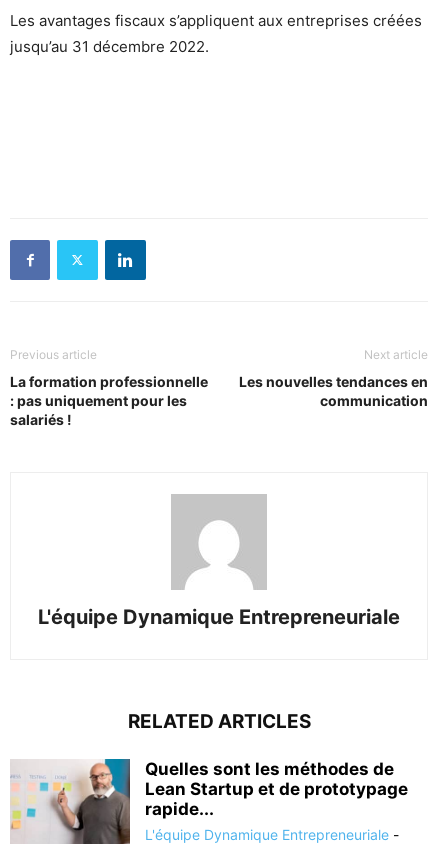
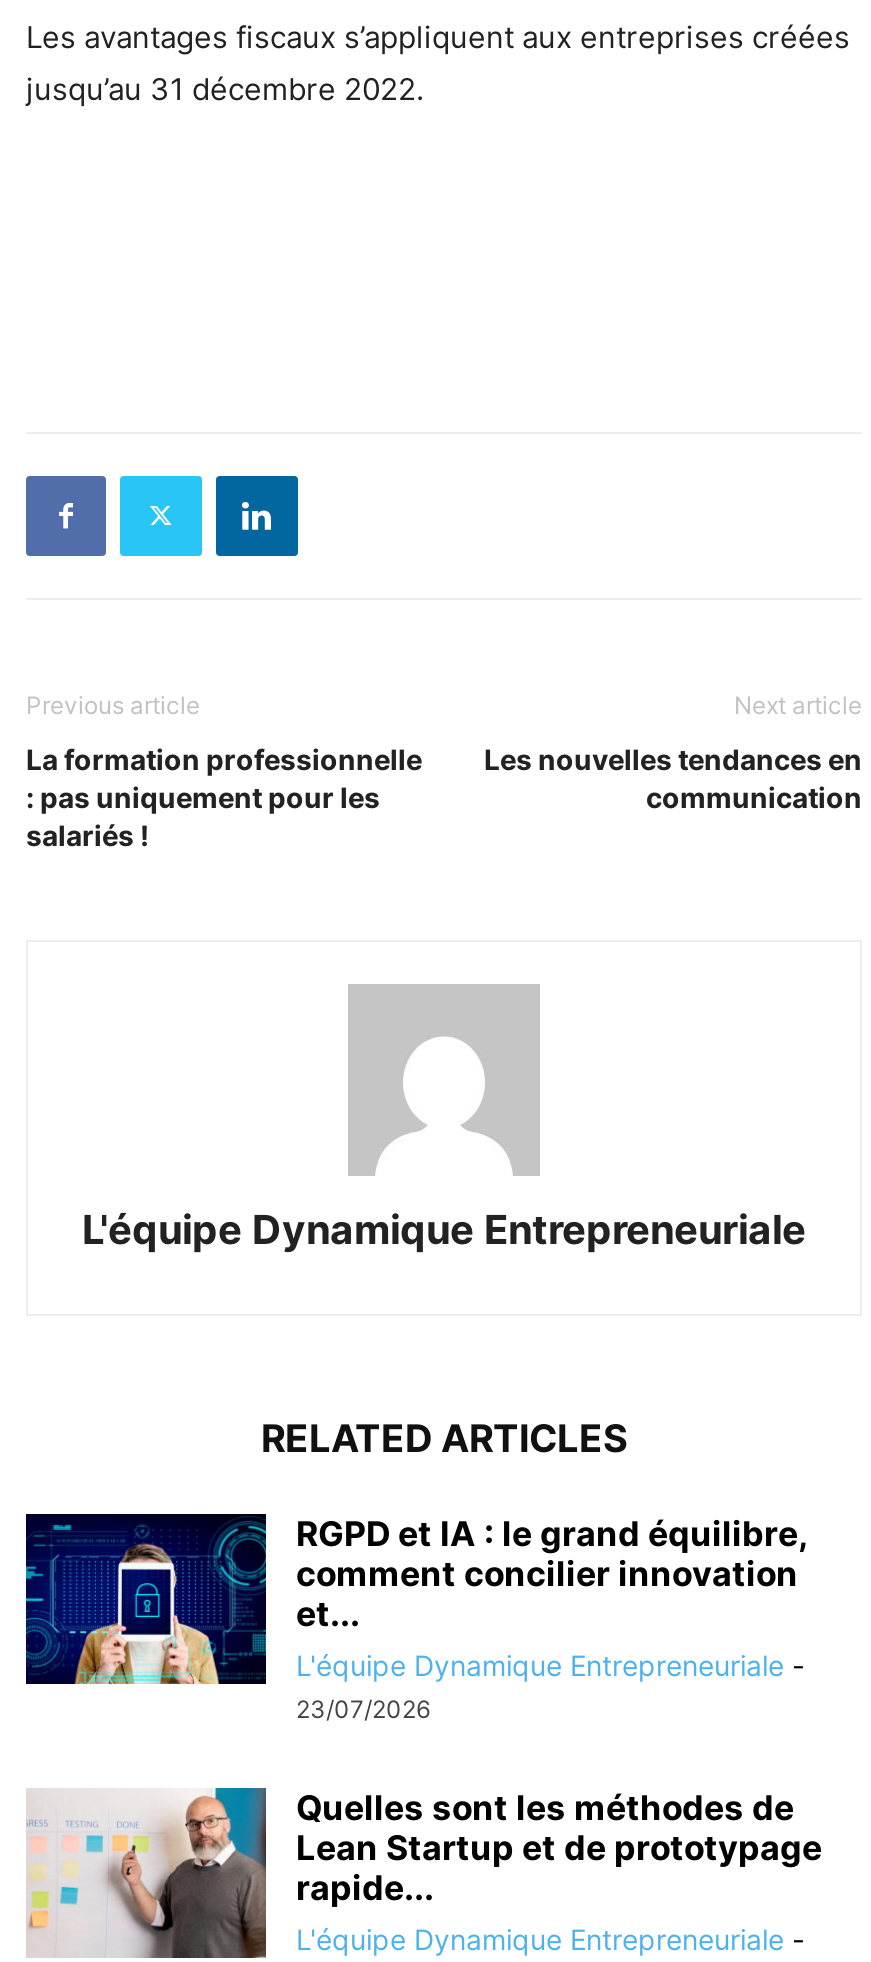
+ [image]
+ RGPD et IA : le grand équilibre,
+ comment concilier innovation
+ et...
+ L'équipe Dynamique Entrepreneuriale -
+ 23/07/2026
